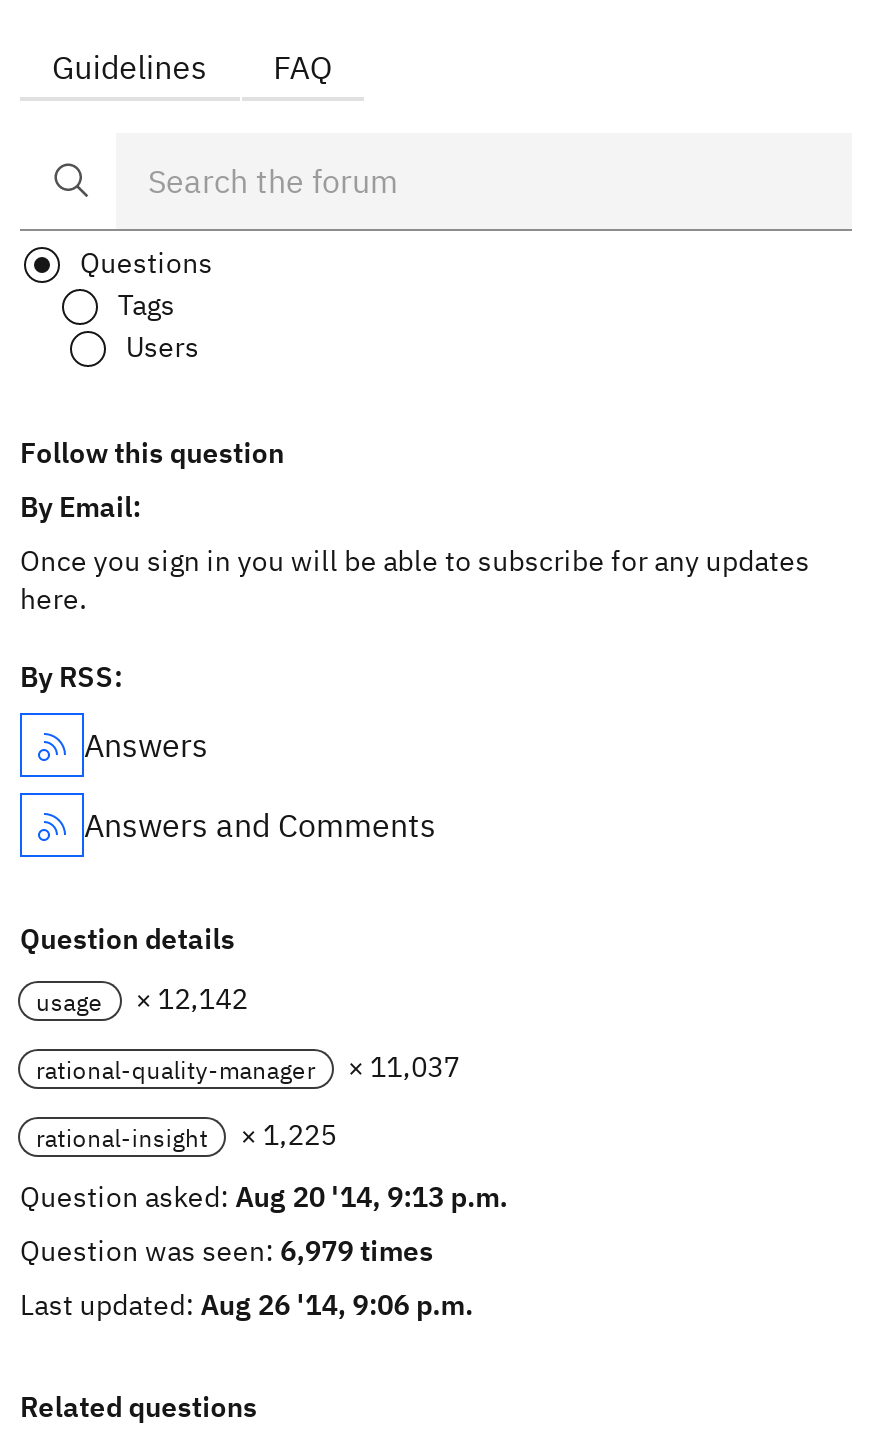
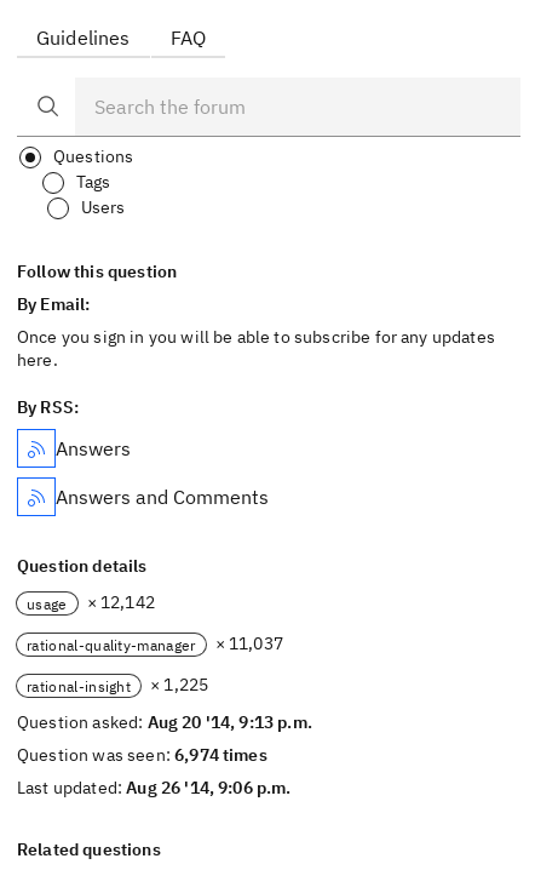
- Question was seen: 6,979 times
+ Question was seen: 6,974 times
